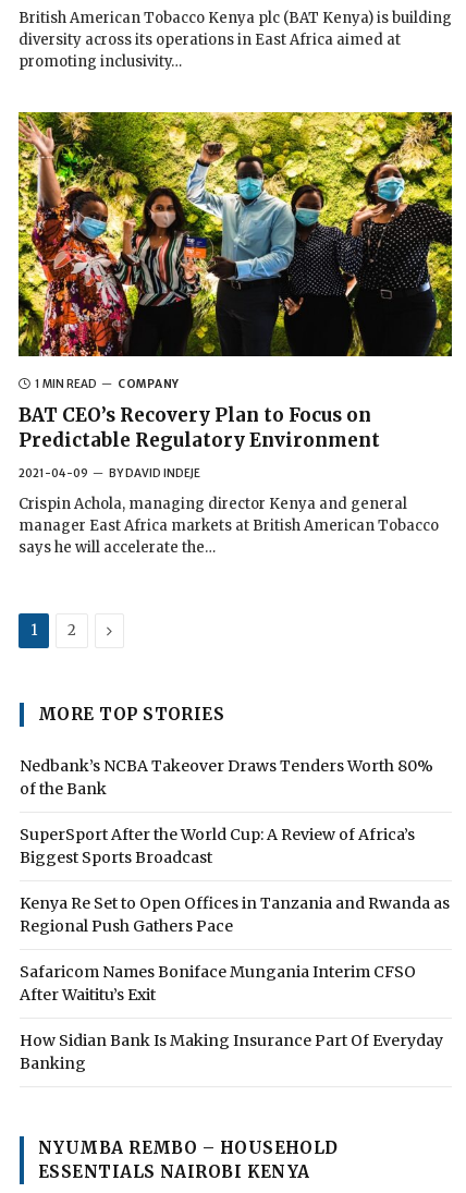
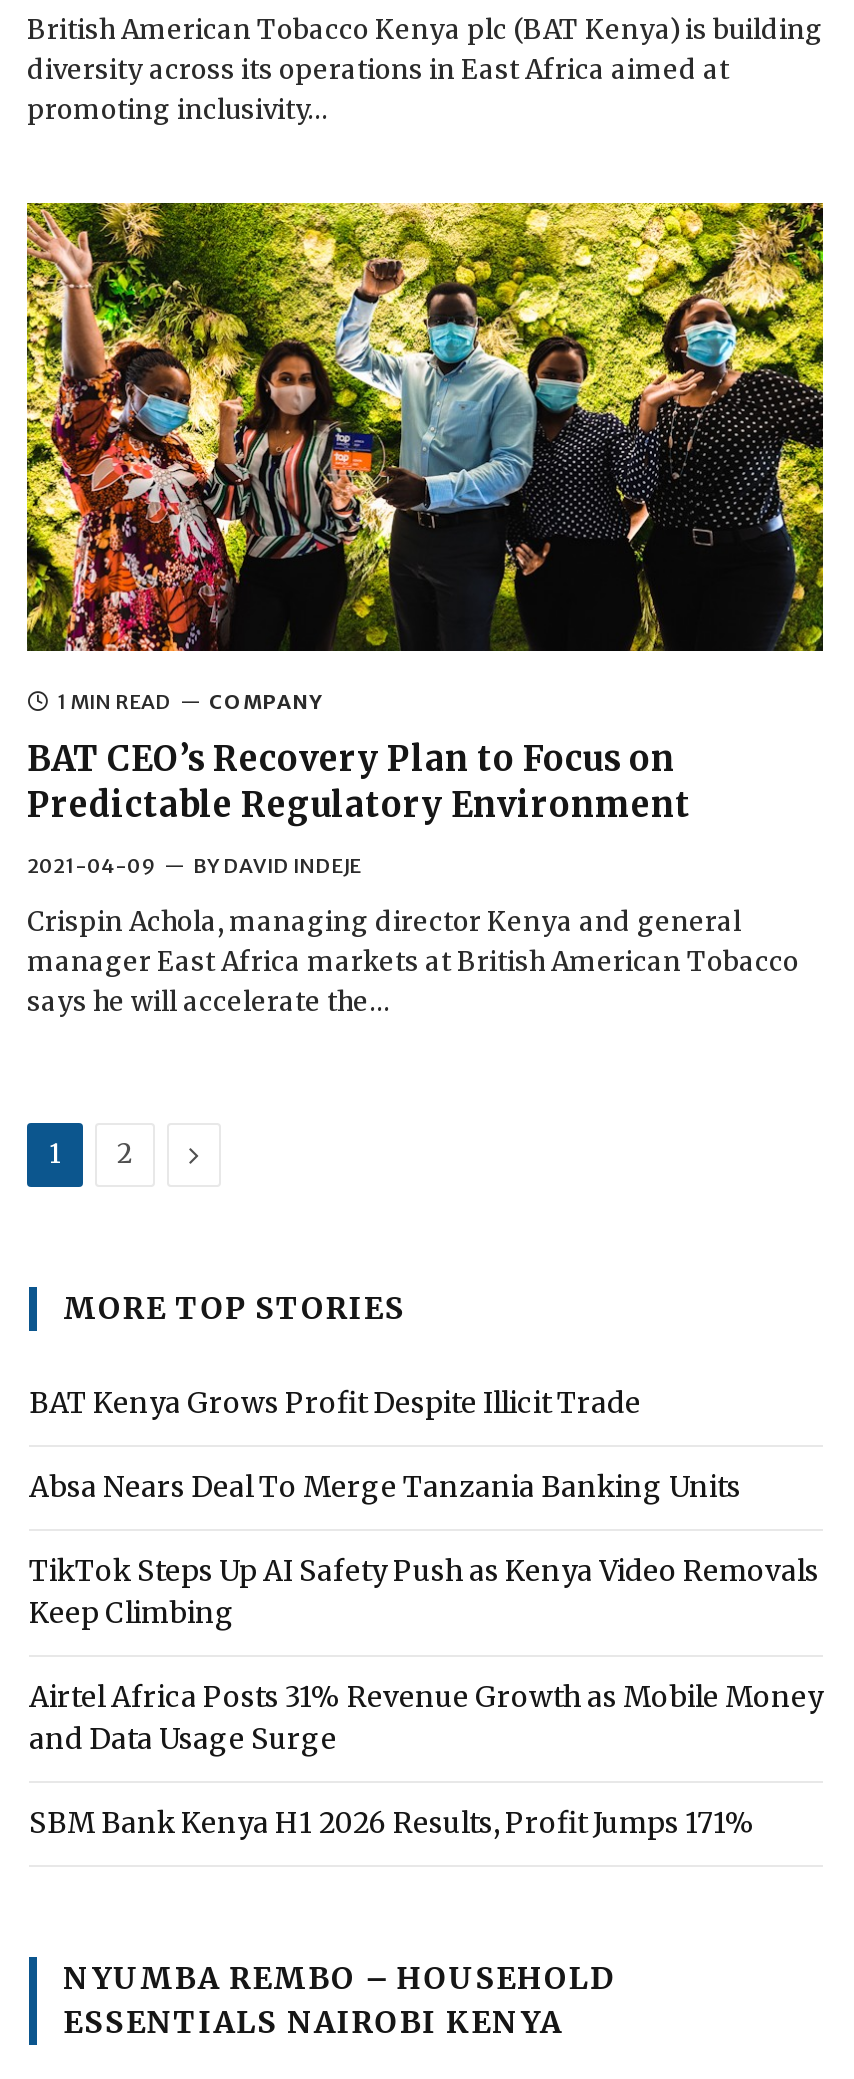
- Nedbank’s NCBA Takeover Draws Tenders Worth 80%
- of the Bank
+ BAT Kenya Grows Profit Despite Illicit Trade

- SuperSport After the World Cup: A Review of Africa’s
- Biggest Sports Broadcast
+ Absa Nears Deal To Merge Tanzania Banking Units

- Kenya Re Set to Open Offices in Tanzania and Rwanda as
- Regional Push Gathers Pace
+ TikTok Steps Up AI Safety Push as Kenya Video Removals
+ Keep Climbing

- Safaricom Names Boniface Mungania Interim CFSO
- After Waititu’s Exit
+ Airtel Africa Posts 31% Revenue Growth as Mobile Money
+ and Data Usage Surge

- How Sidian Bank Is Making Insurance Part Of Everyday
- Banking
+ SBM Bank Kenya H1 2026 Results, Profit Jumps 171%
